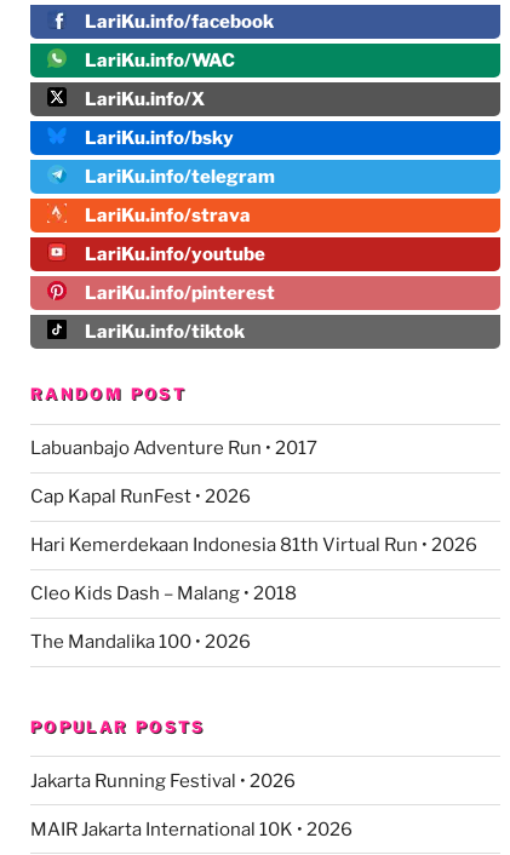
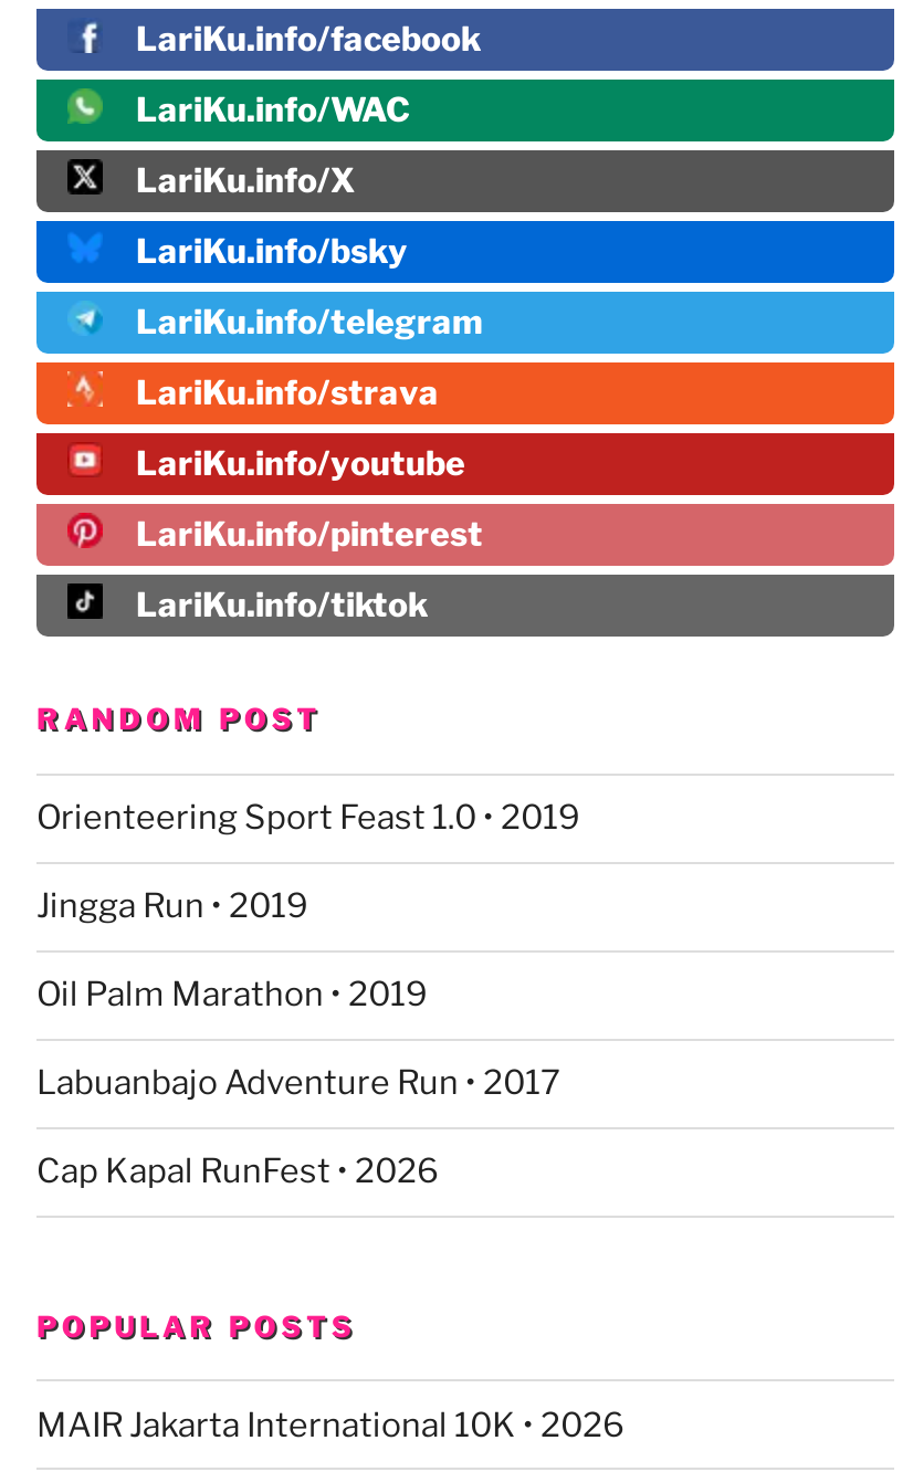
+ Orienteering Sport Feast 1.0 • 2019
+ Jingga Run • 2019
+ Oil Palm Marathon • 2019

moved down: Labuanbajo Adventure Run • 2017 | Cap Kapal RunFest • 2026

- Hari Kemerdekaan Indonesia 81th Virtual Run • 2026
- Cleo Kids Dash – Malang • 2018
- The Mandalika 100 • 2026

- Jakarta Running Festival • 2026
